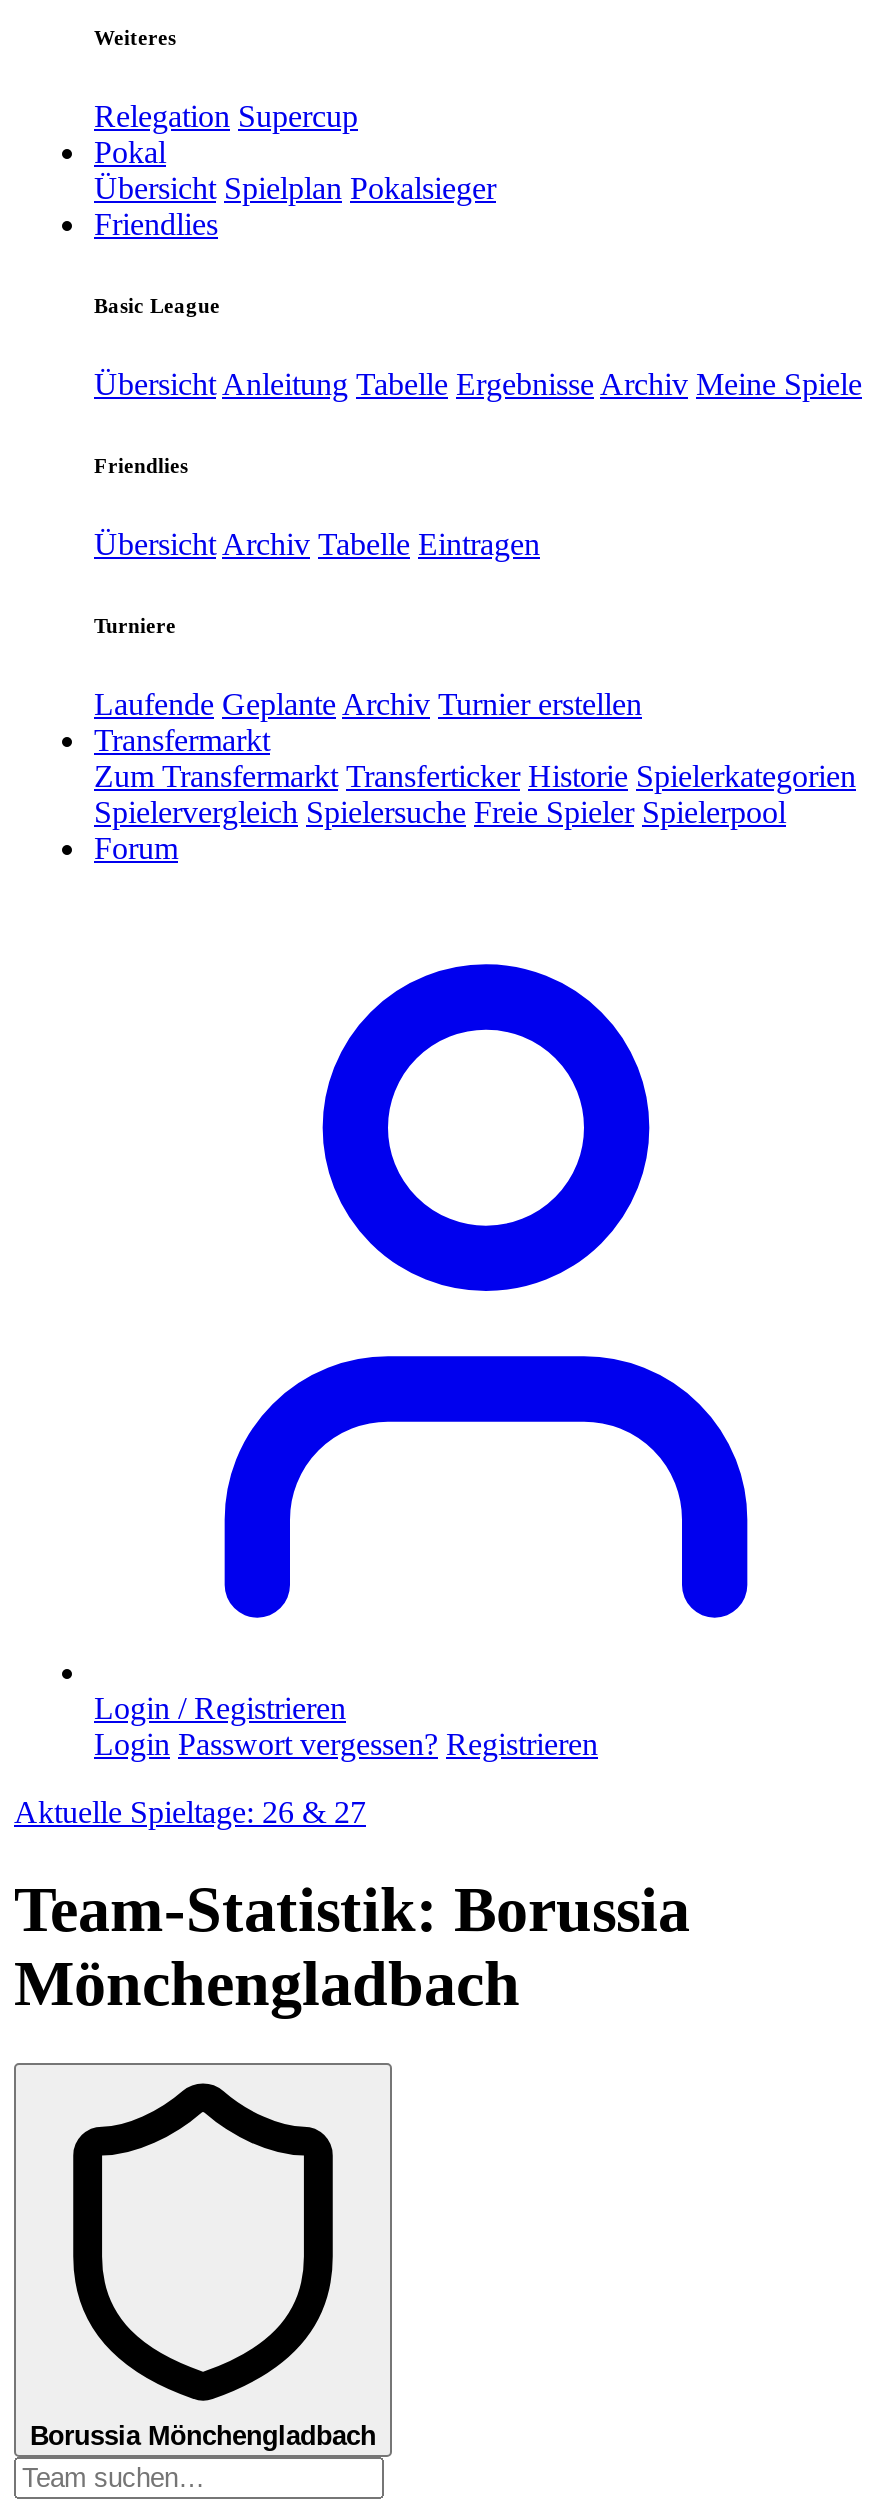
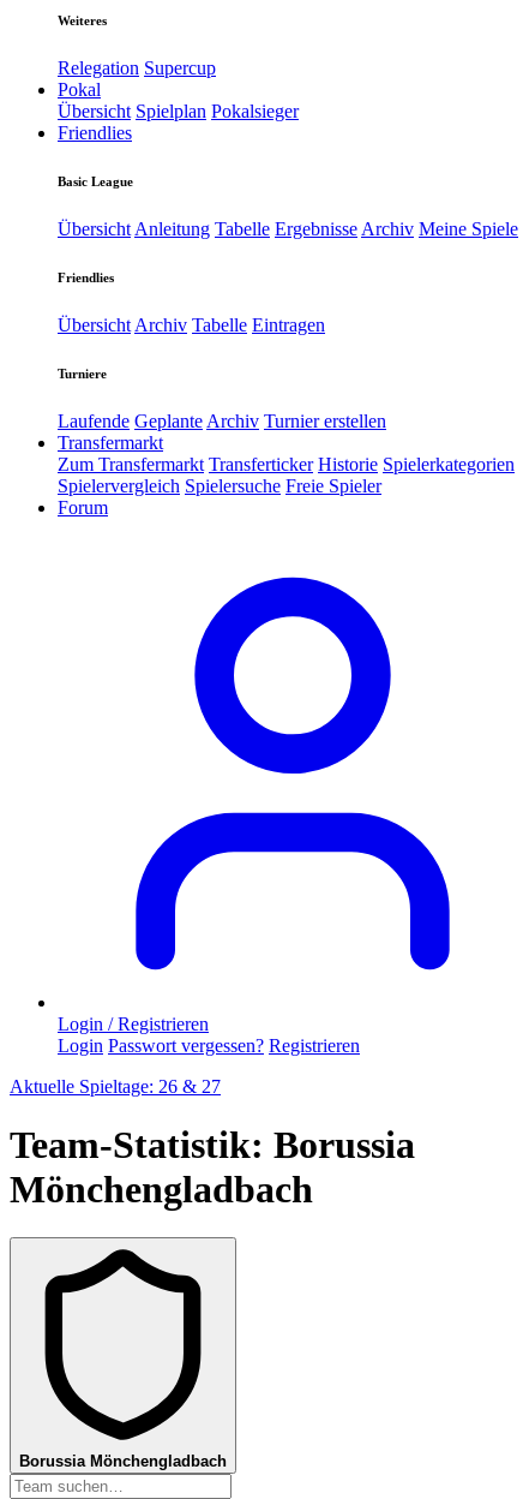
- Spielervergleich Spielersuche Freie Spieler Spielerpool
+ Spielervergleich Spielersuche Freie Spieler
